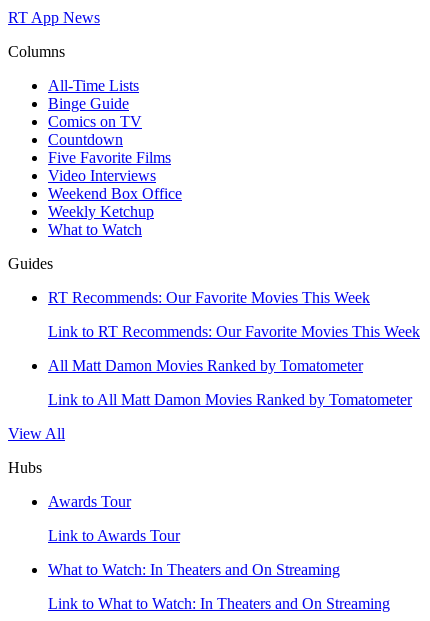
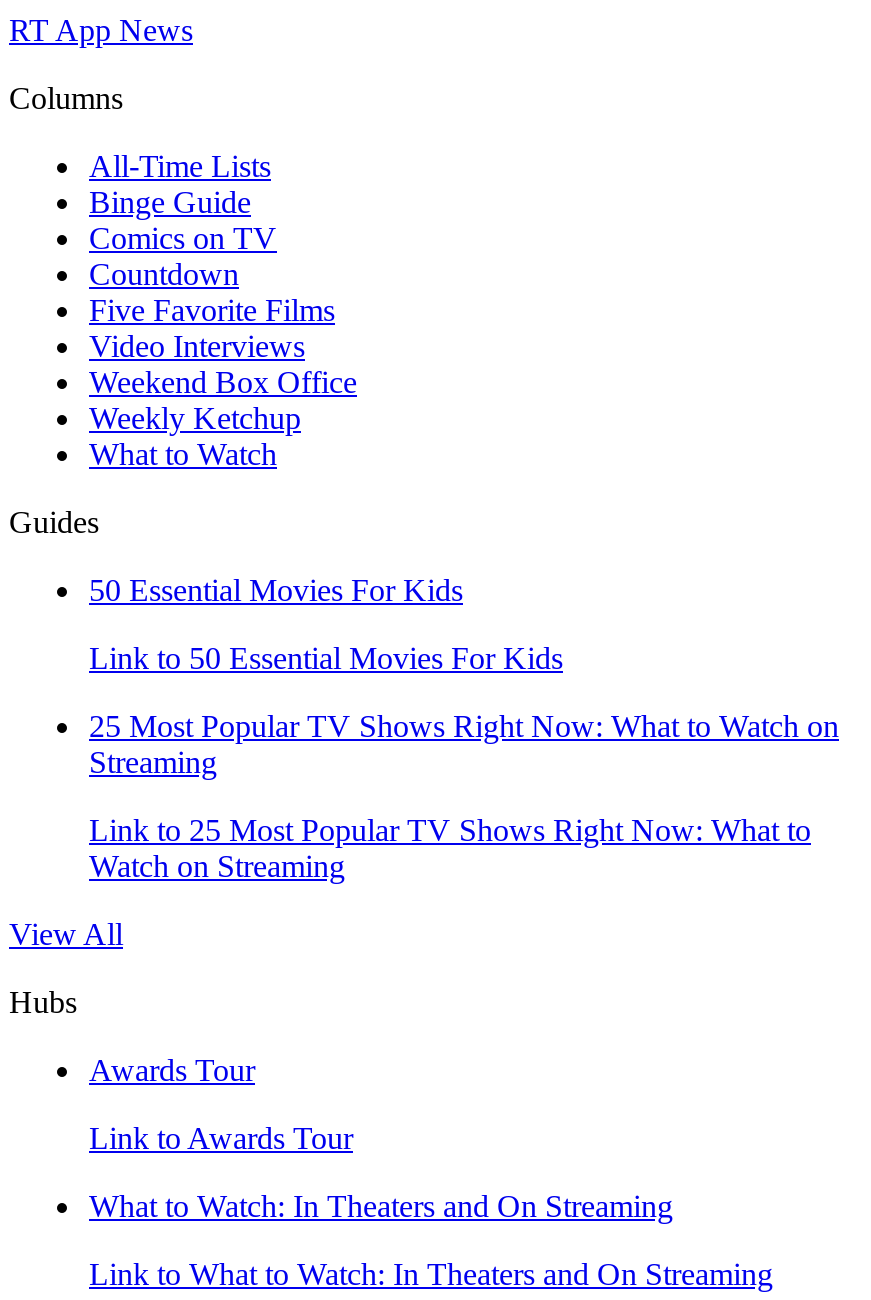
- RT Recommends: Our Favorite Movies This Week
+ 50 Essential Movies For Kids

- Link to RT Recommends: Our Favorite Movies This Week
+ Link to 50 Essential Movies For Kids

- All Matt Damon Movies Ranked by Tomatometer
+ 25 Most Popular TV Shows Right Now: What to Watch on
+ Streaming

- Link to All Matt Damon Movies Ranked by Tomatometer
+ Link to 25 Most Popular TV Shows Right Now: What to
+ Watch on Streaming
